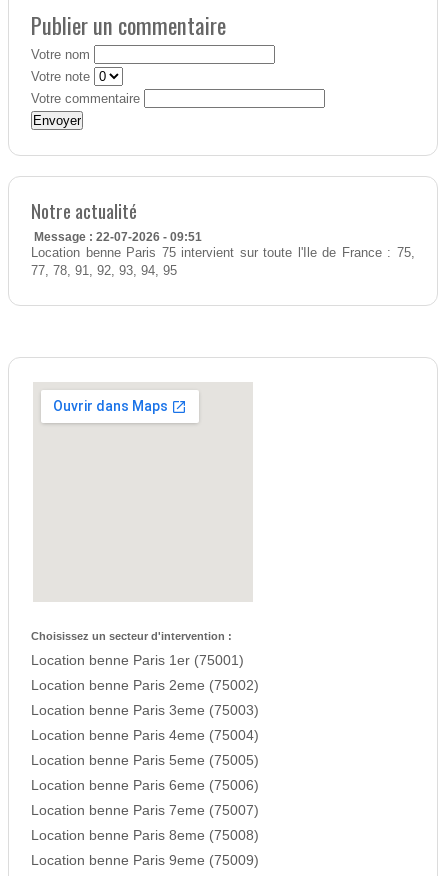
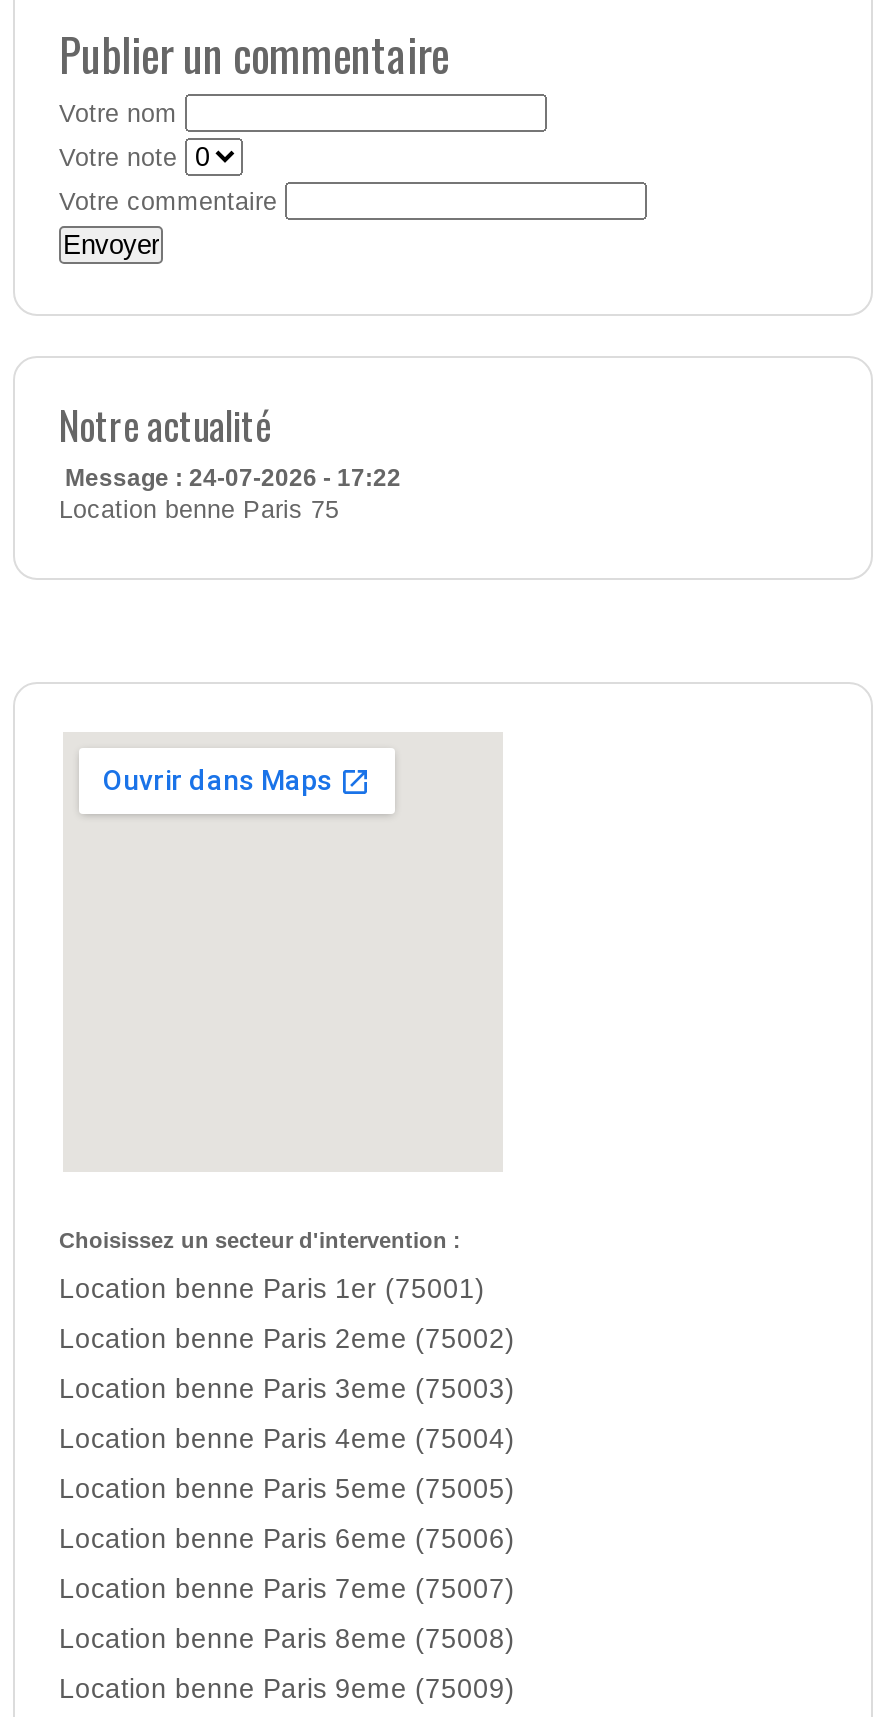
- Message : 22-07-2026 - 09:51
- Location benne Paris 75 intervient sur toute l'Ile de France : 75,
- 77, 78, 91, 92, 93, 94, 95
+ Message : 24-07-2026 - 17:22
+ Location benne Paris 75
